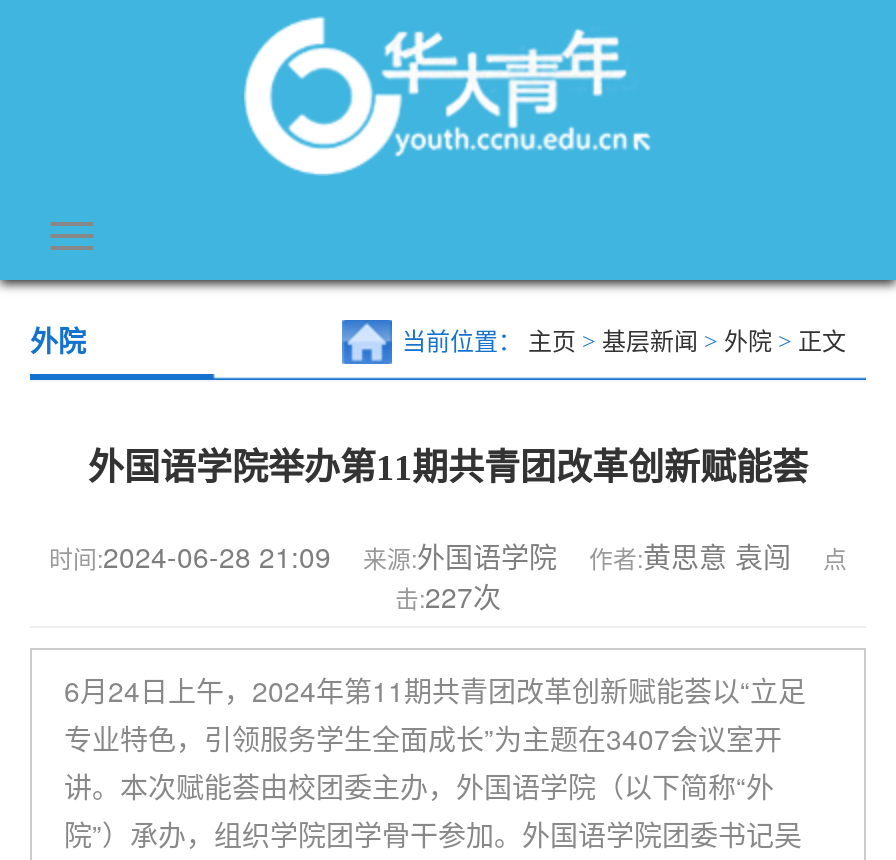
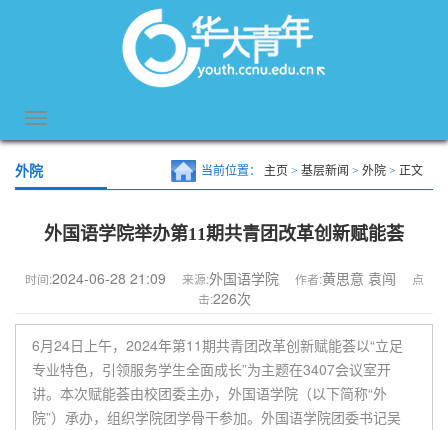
- 击:227次
+ 击:226次
